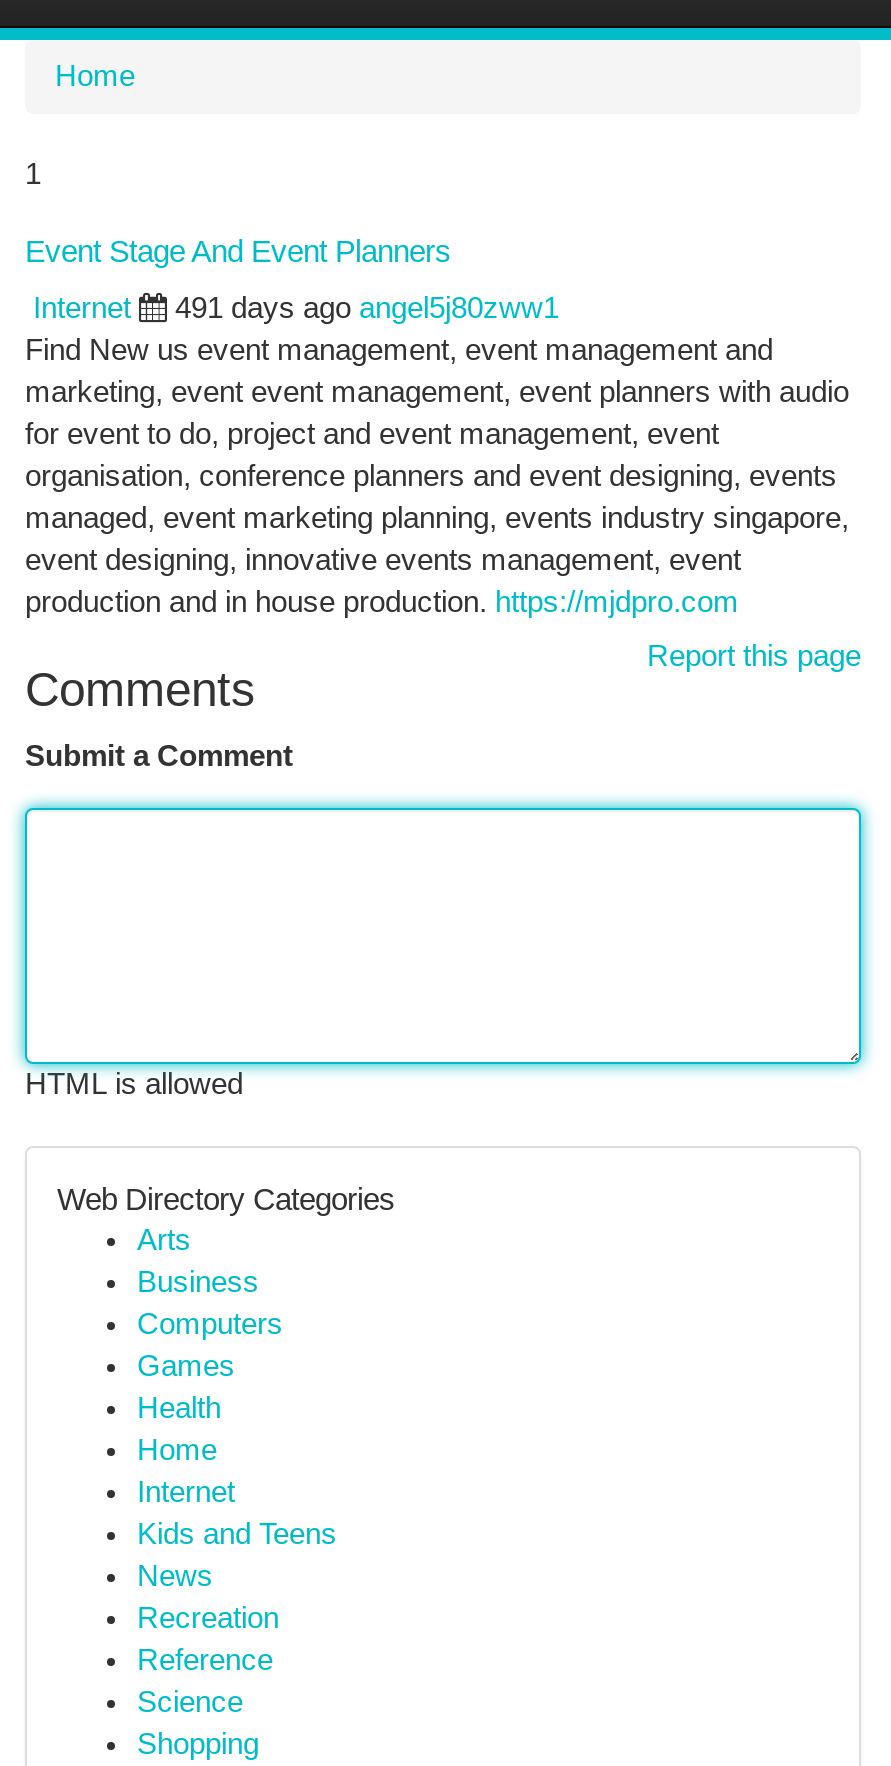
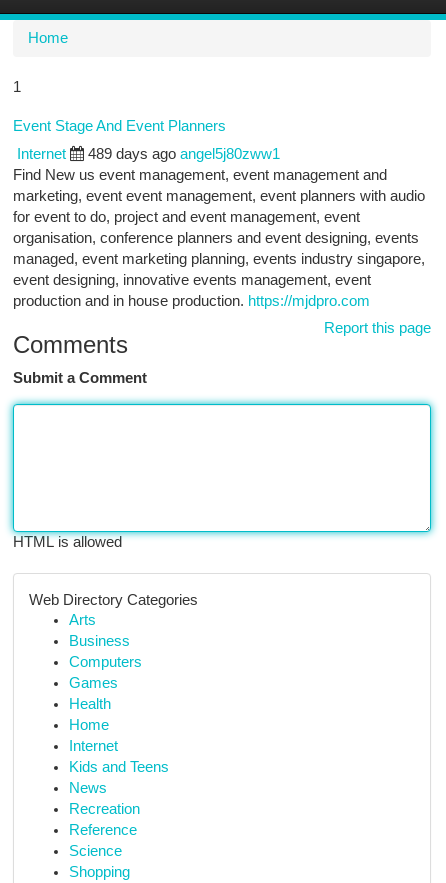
- 491 days ago angel5j80zww1
+ 489 days ago angel5j80zww1
